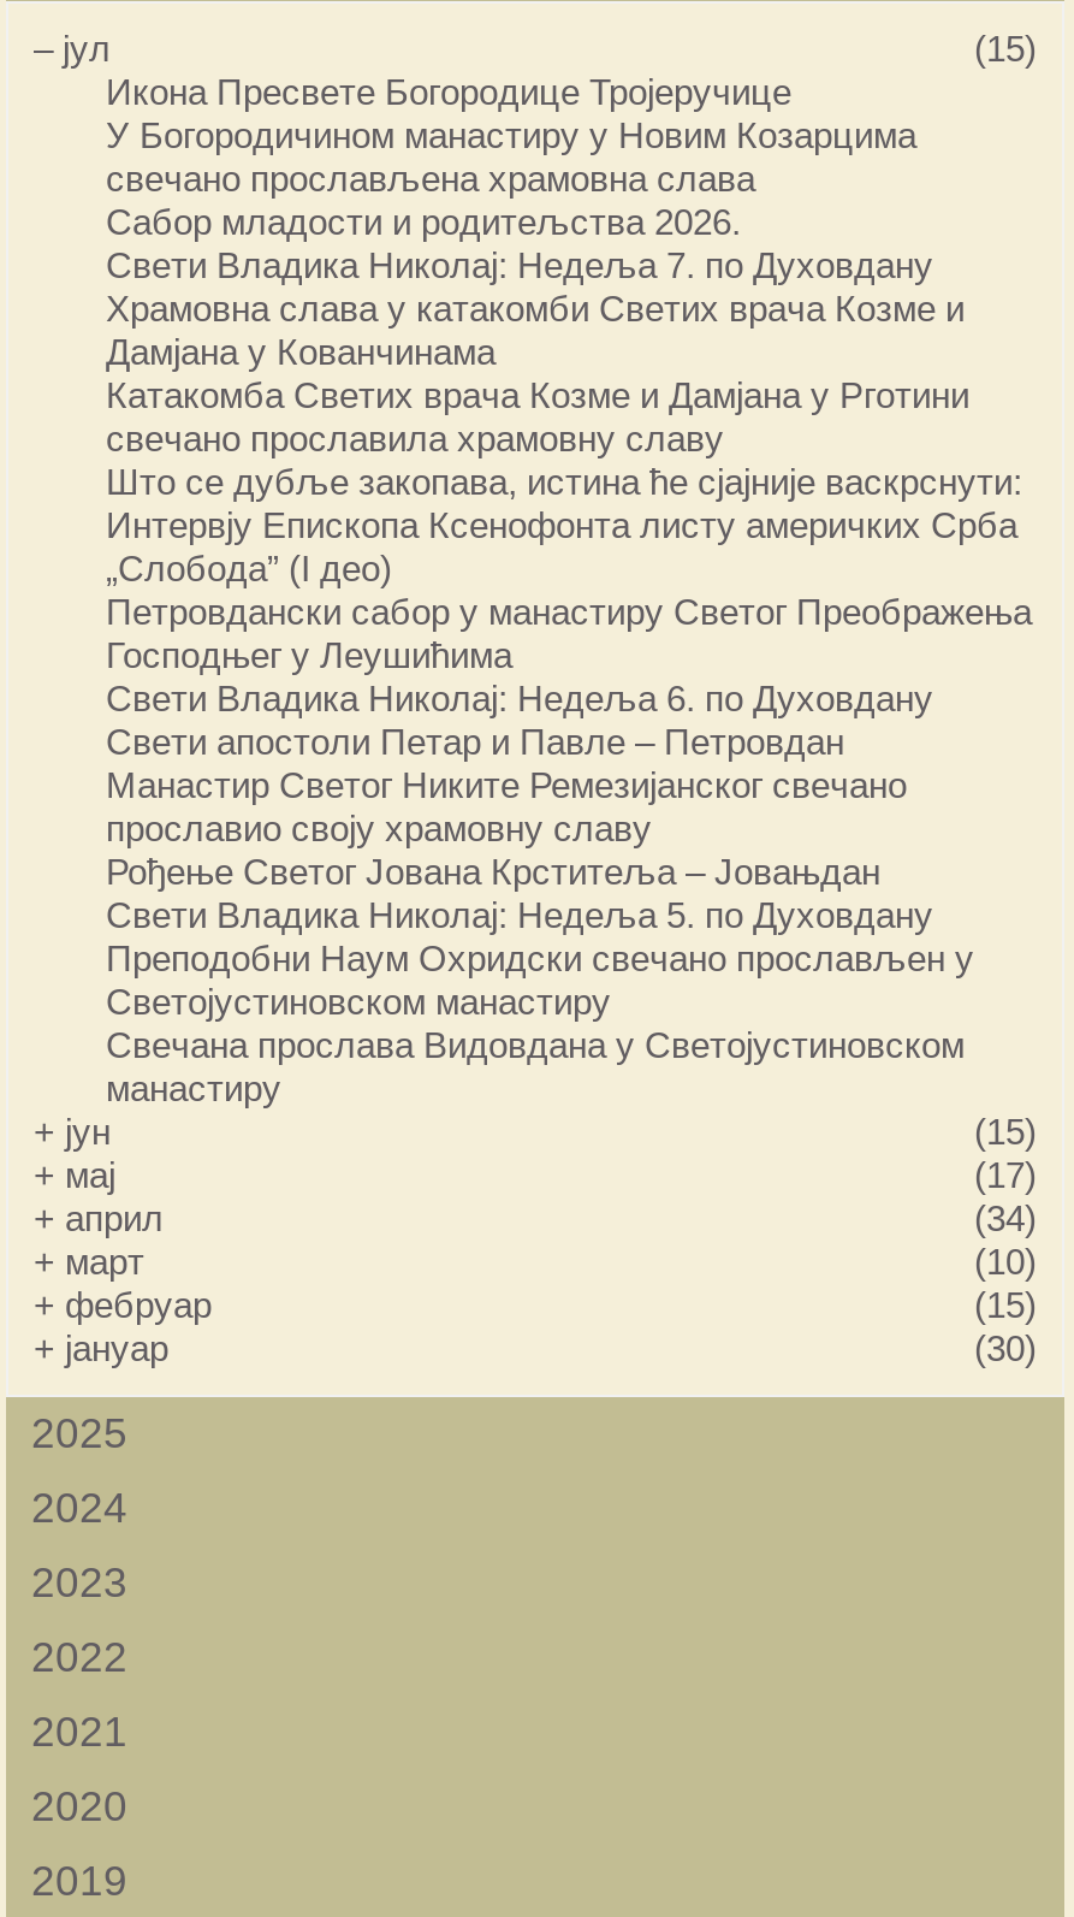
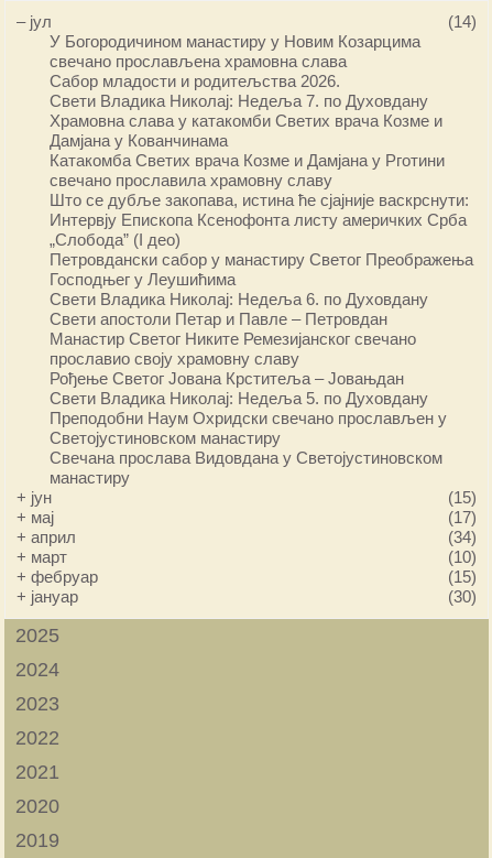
- (15)
- Икона Пресвете Богородице Тројеручице
+ (14)
